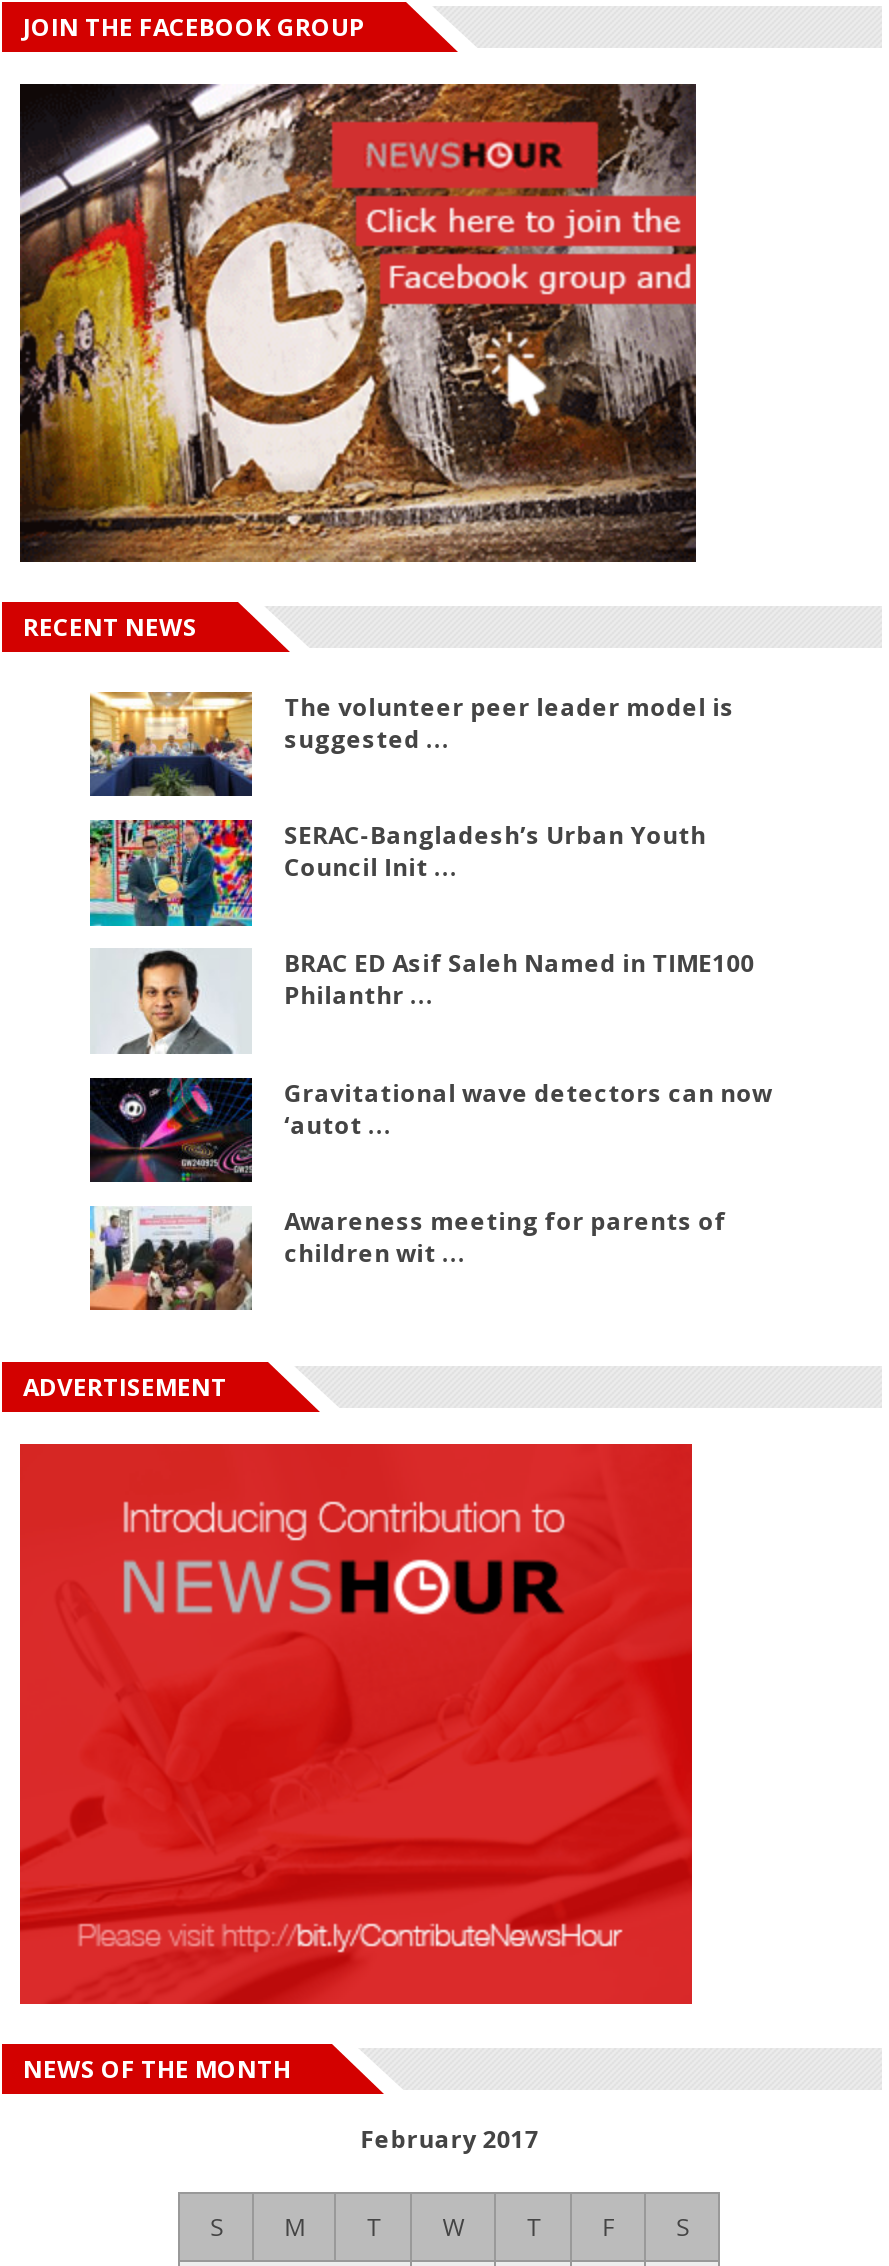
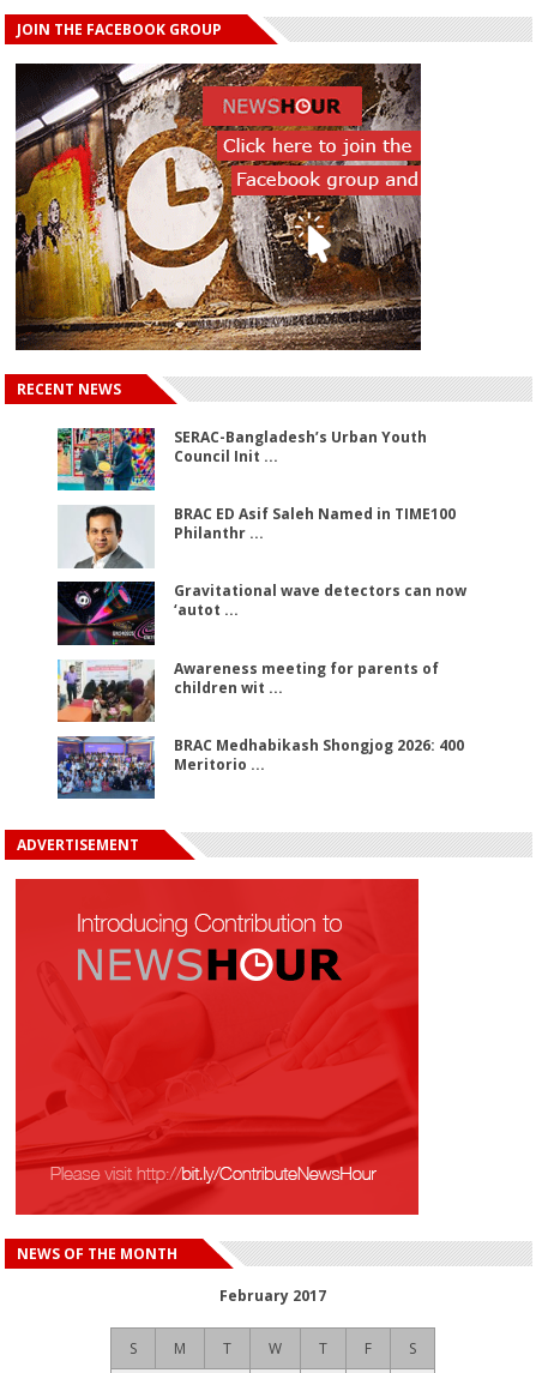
- [image]
- The volunteer peer leader model is
- suggested ...

moved up: [image] | SERAC-Bangladesh’s Urban Youth | Council Init ... | ... | Awareness meeting for parents of | children wit ...

+ [image]
+ BRAC Medhabikash Shongjog 2026: 400
+ Meritorio ...
